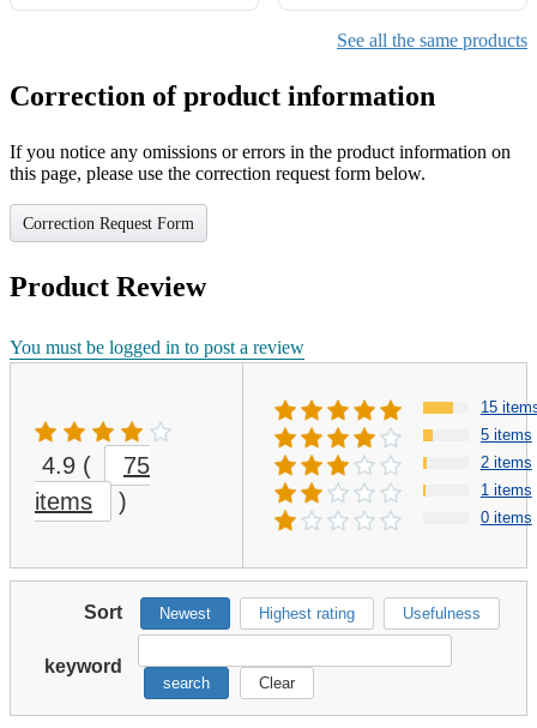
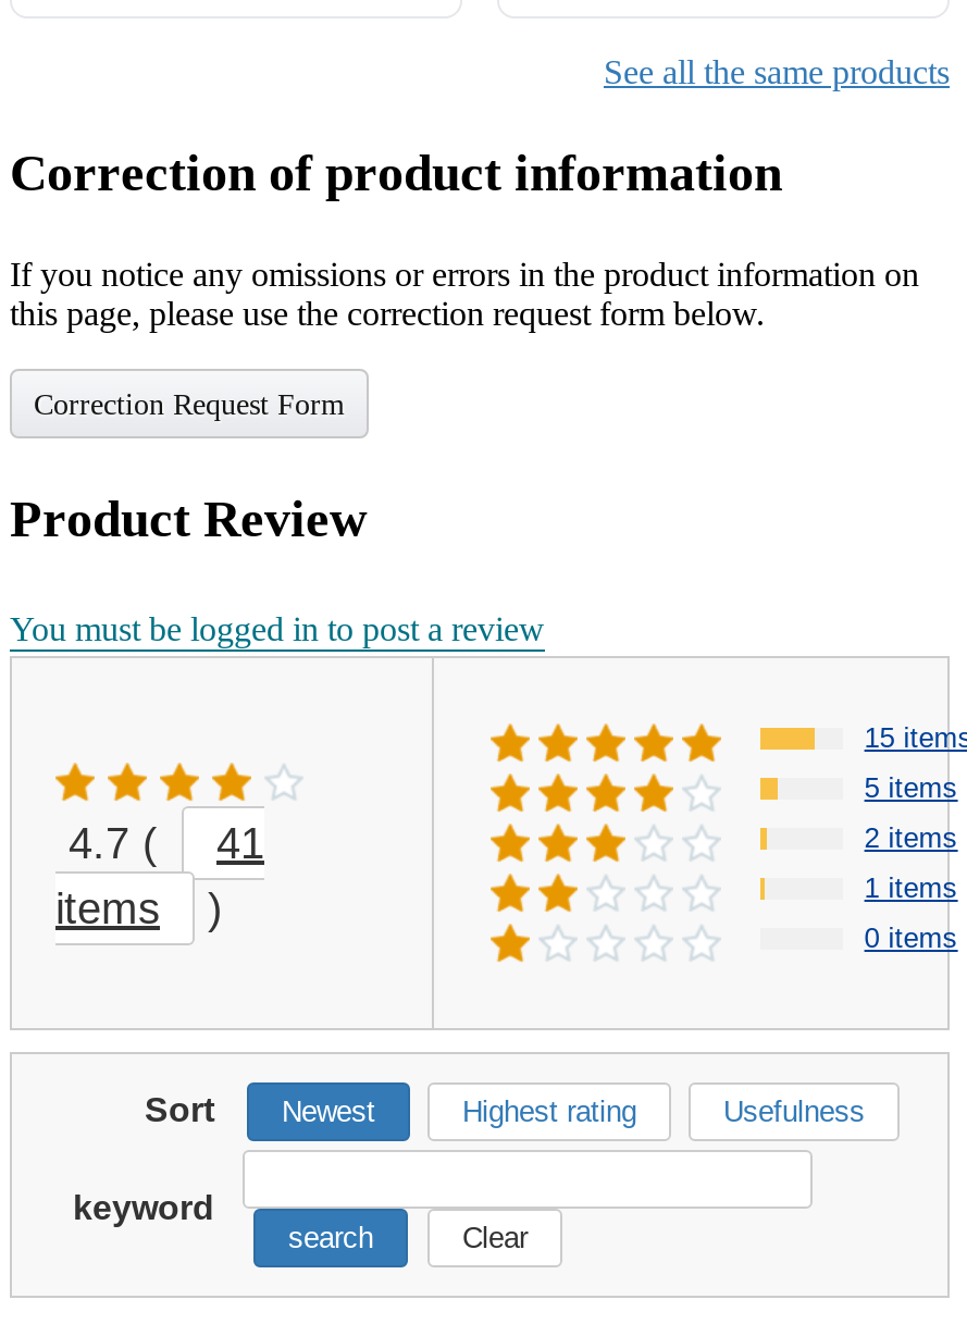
- 4.9 (
+ 4.7 (

- 75
+ 41
